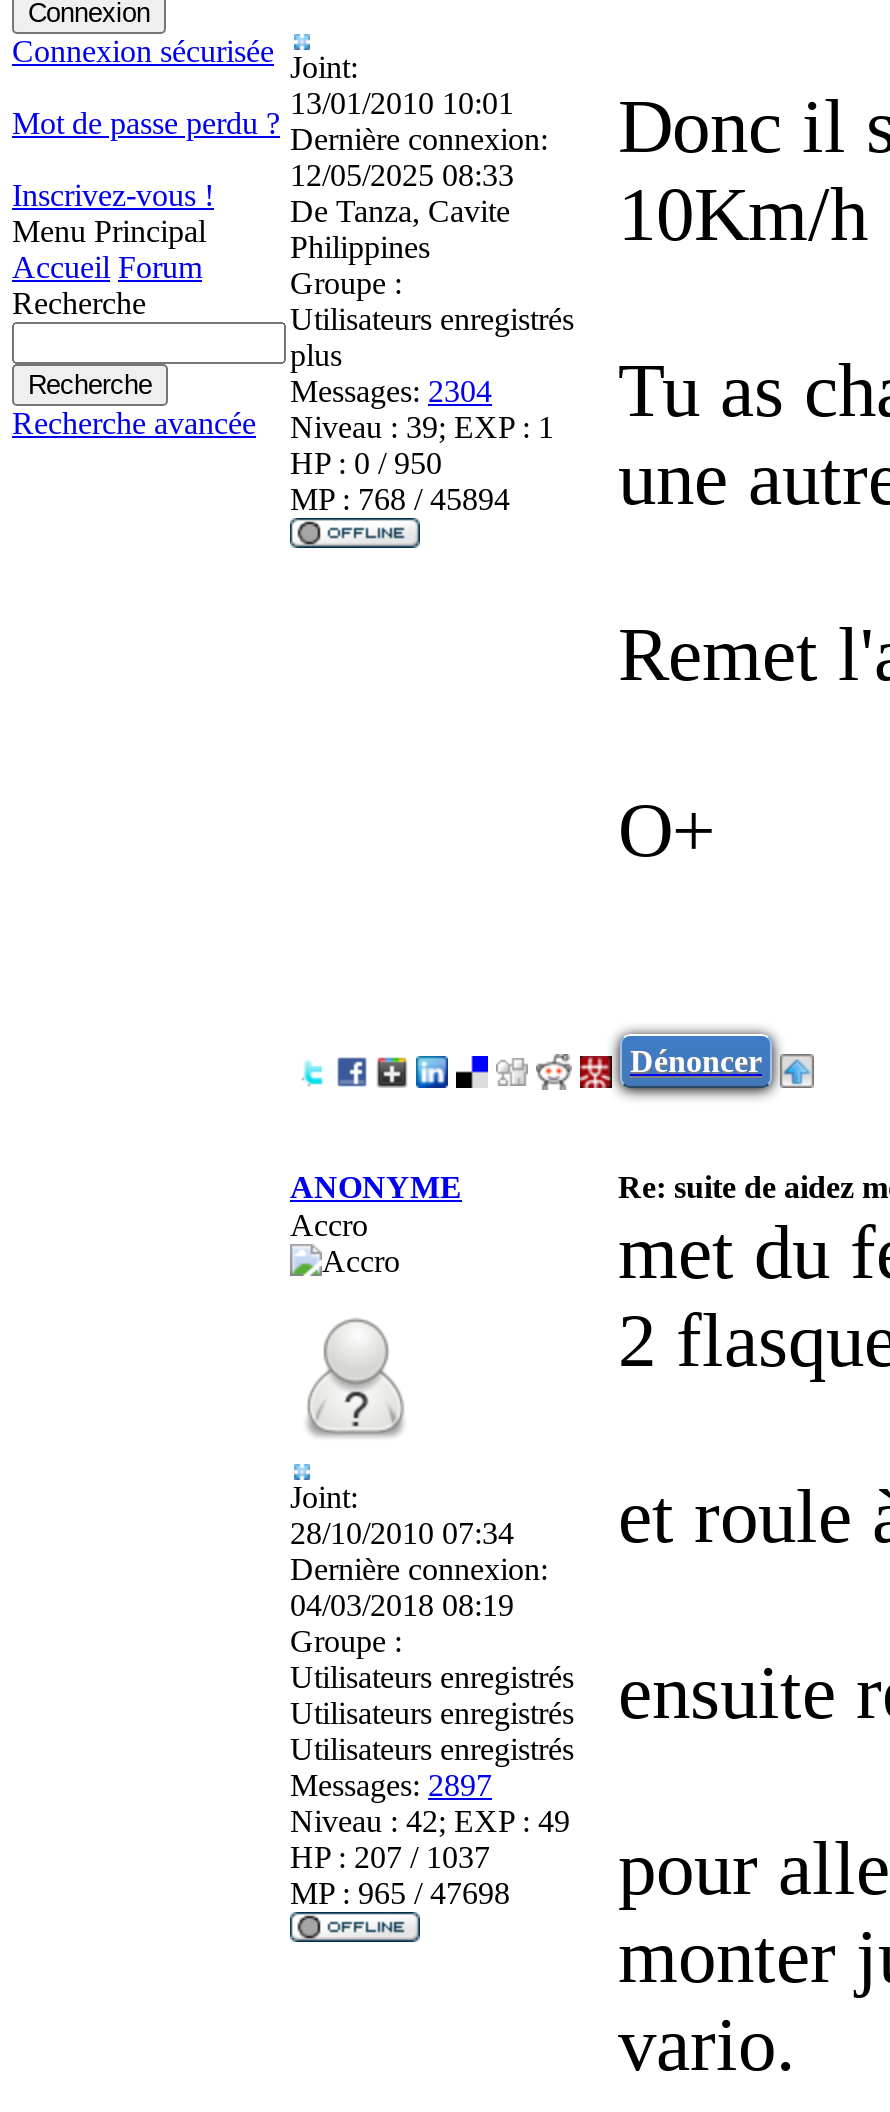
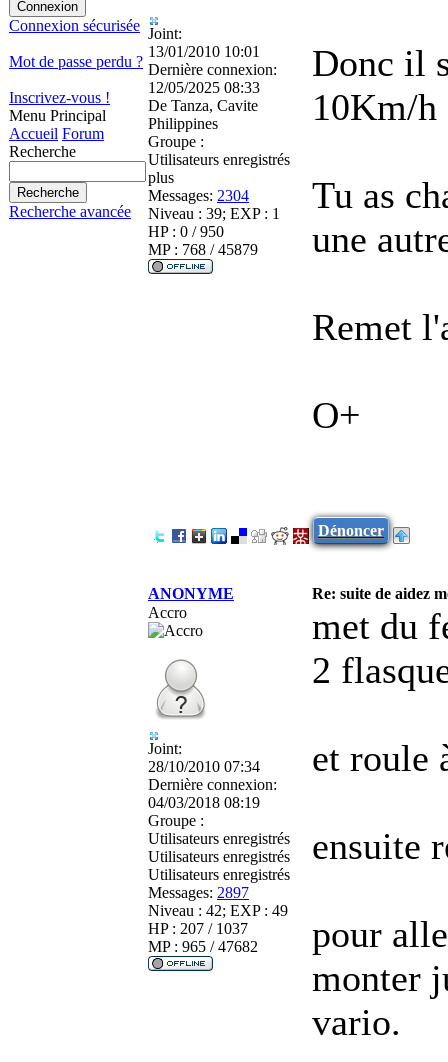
- MP : 768 / 45894
+ MP : 768 / 45879

- MP : 965 / 47698
+ MP : 965 / 47682
